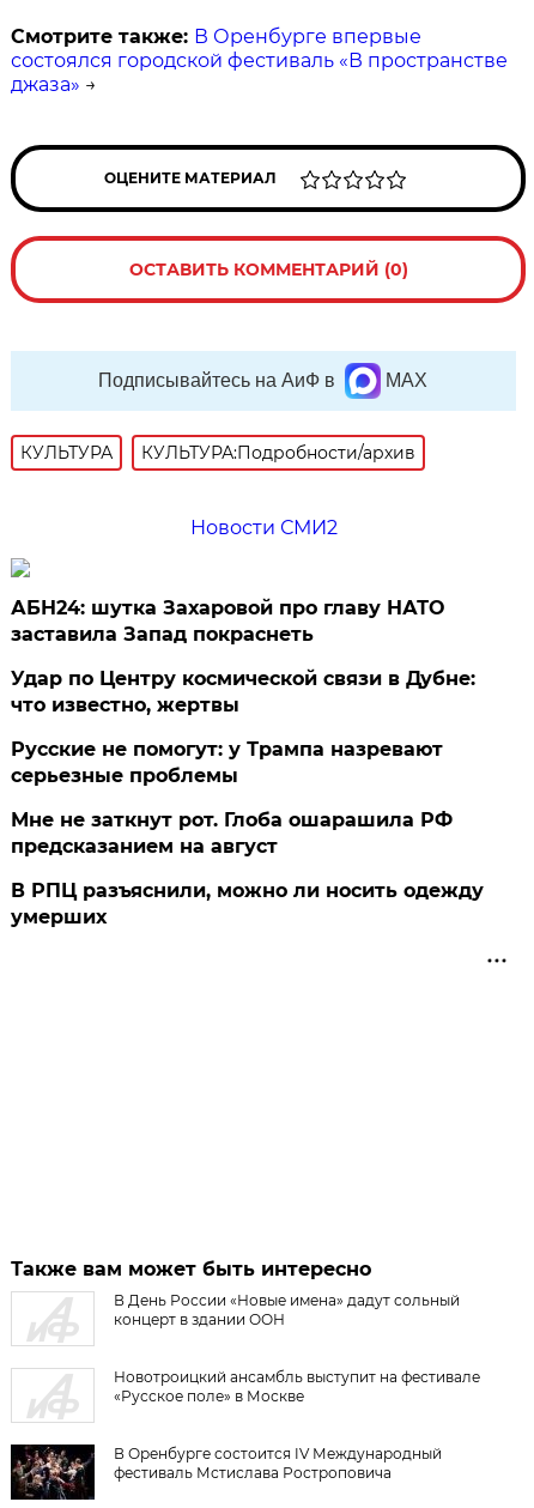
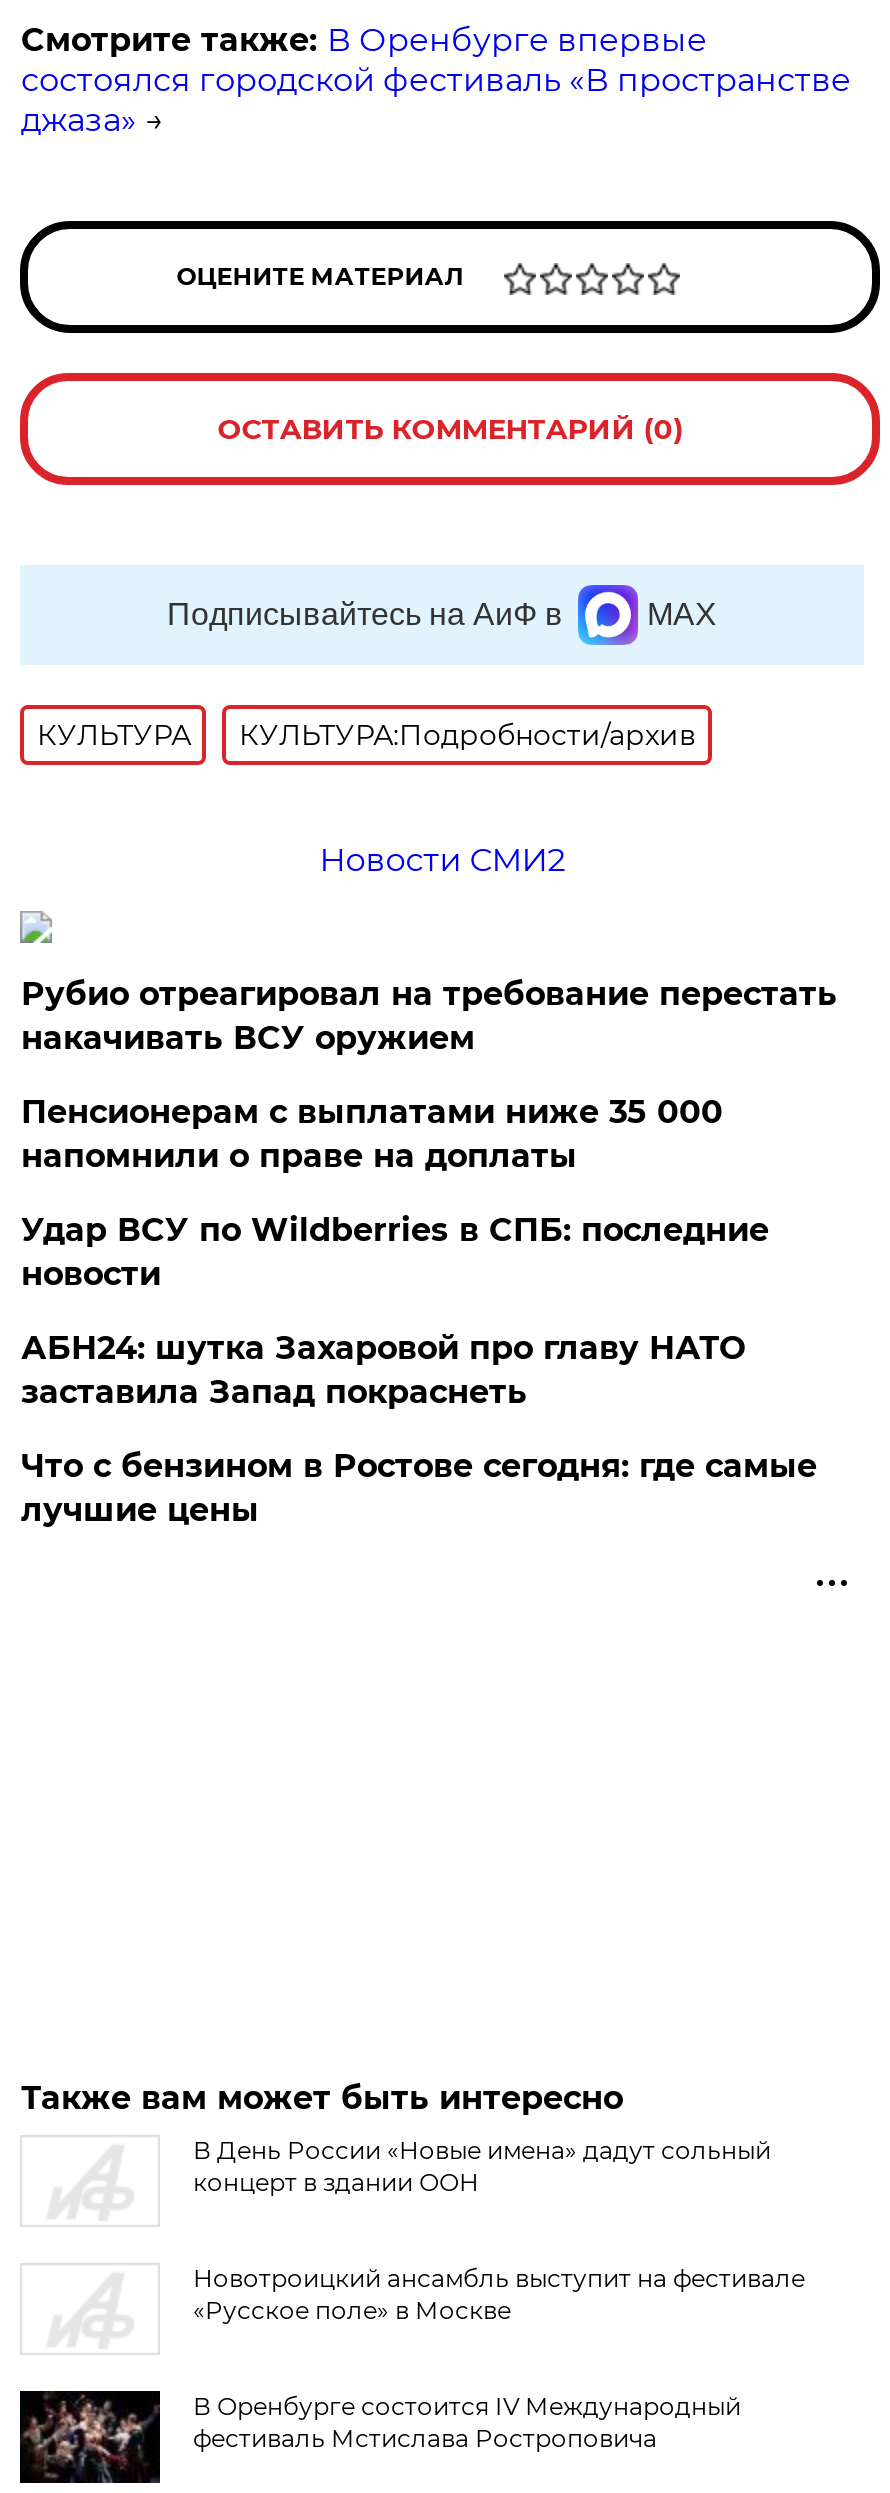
+ Рубио отреагировал на требование перестать
+ накачивать ВСУ оружием
+ Пенсионерам с выплатами ниже 35 000
+ напомнили о праве на доплаты
+ Удар ВСУ по Wildberries в СПБ: последние
+ новости

moved down: АБН24: шутка Захаровой про главу НАТО | заставила Запад покраснеть

- Удар по Центру космической связи в Дубне:
- что известно, жертвы
- Русские не помогут: у Трампа назревают
- серьезные проблемы
- Мне не заткнут рот. Глоба ошарашила РФ
- предсказанием на август
- В РПЦ разъяснили, можно ли носить одежду
- умерших
+ Что с бензином в Ростове сегодня: где самые
+ лучшие цены
